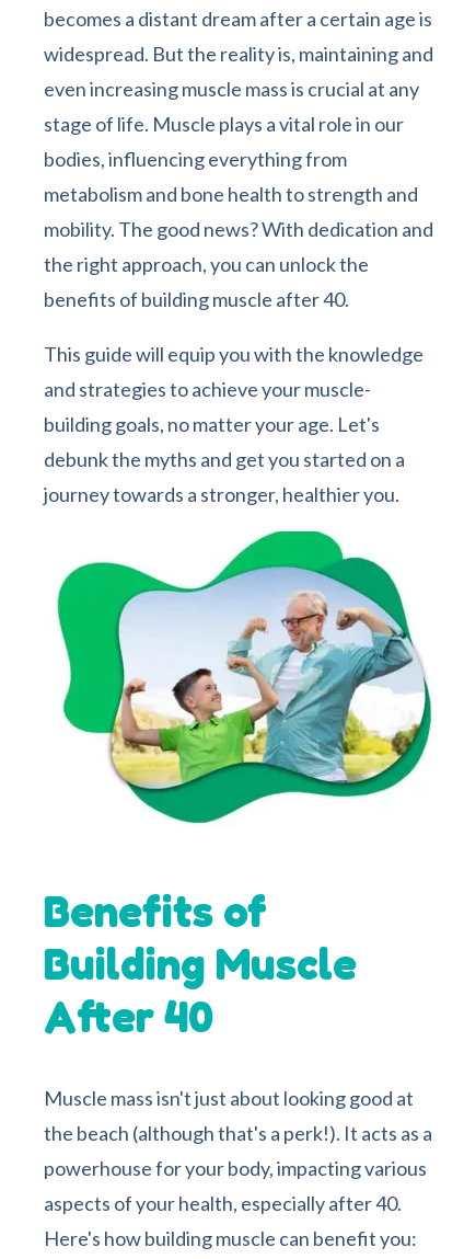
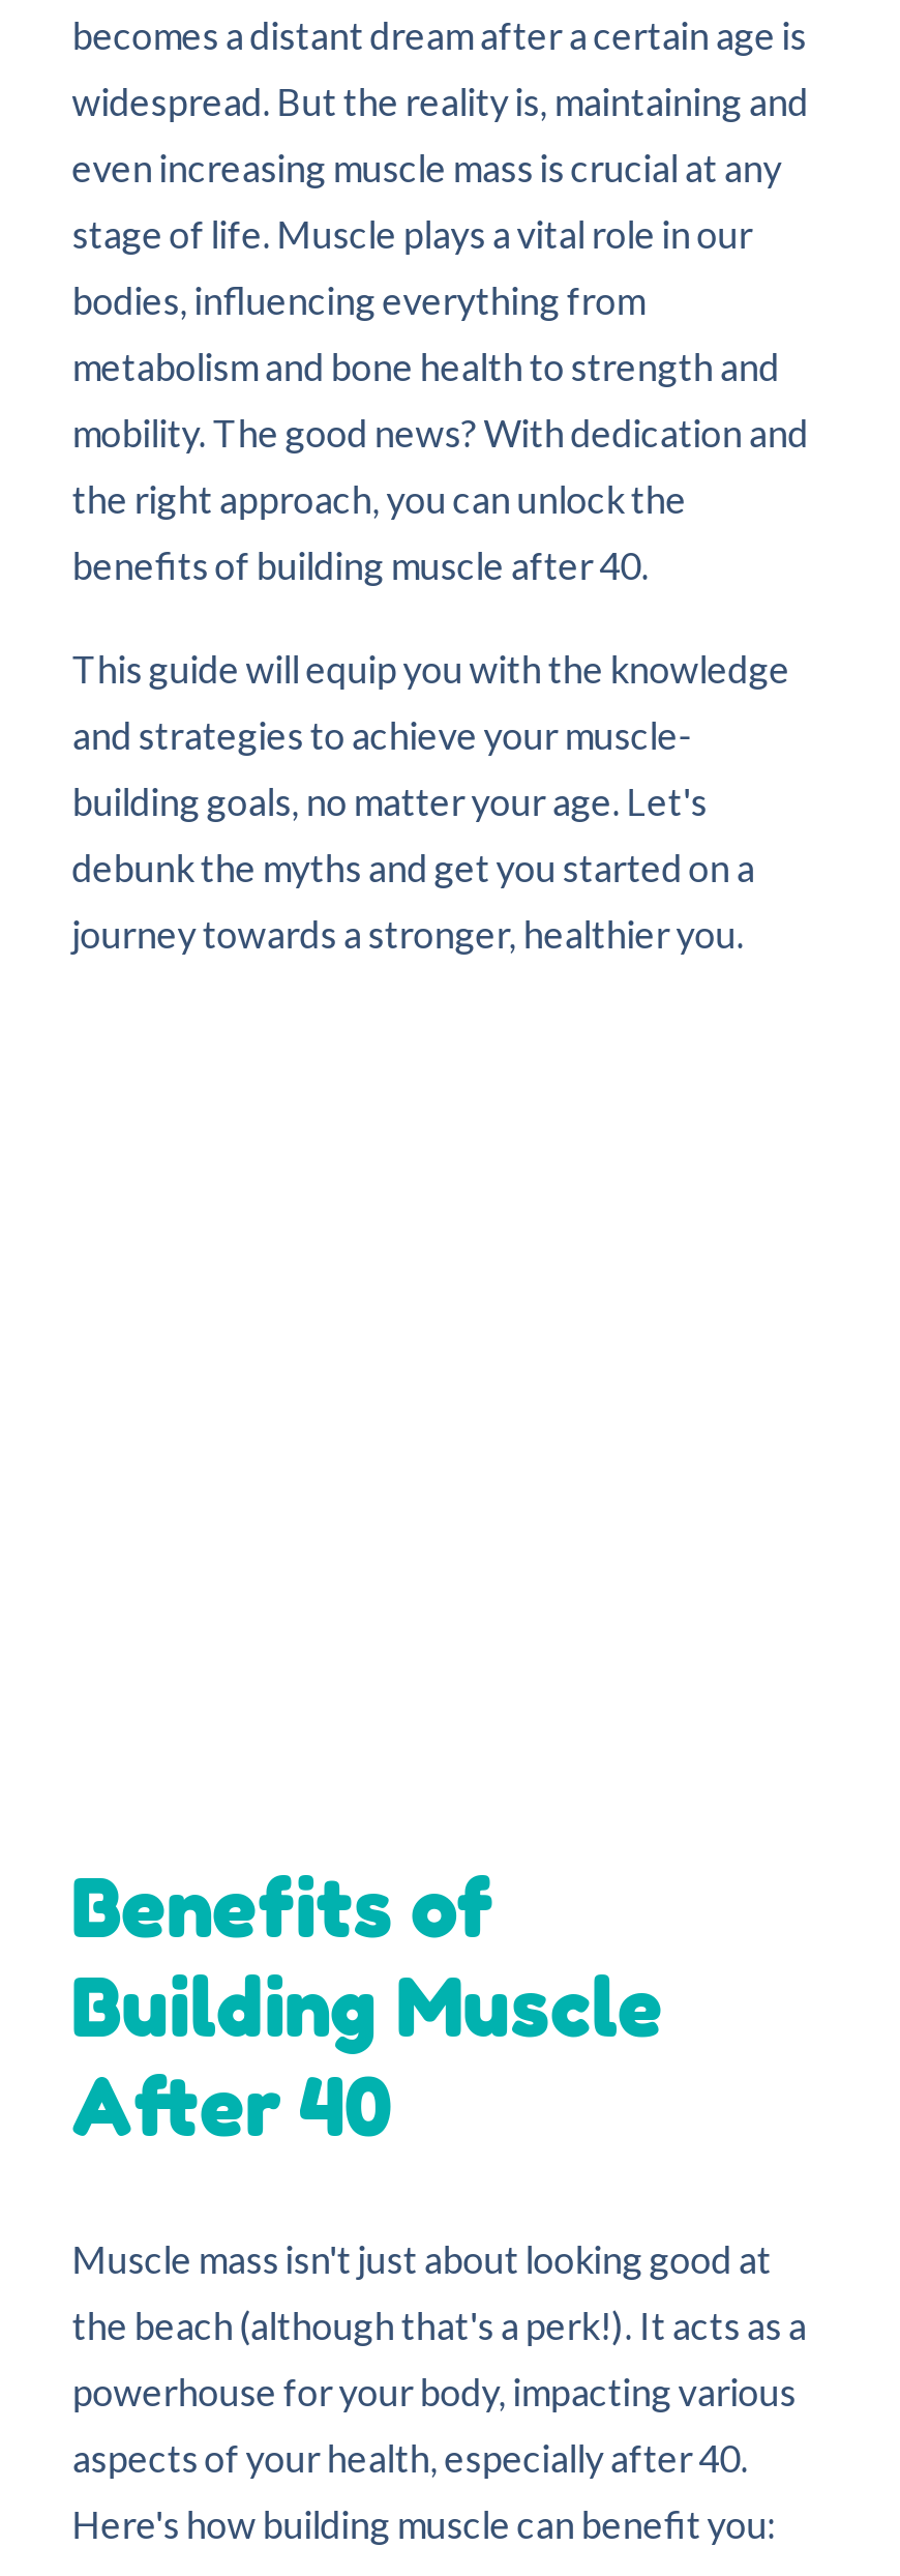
- [image]
